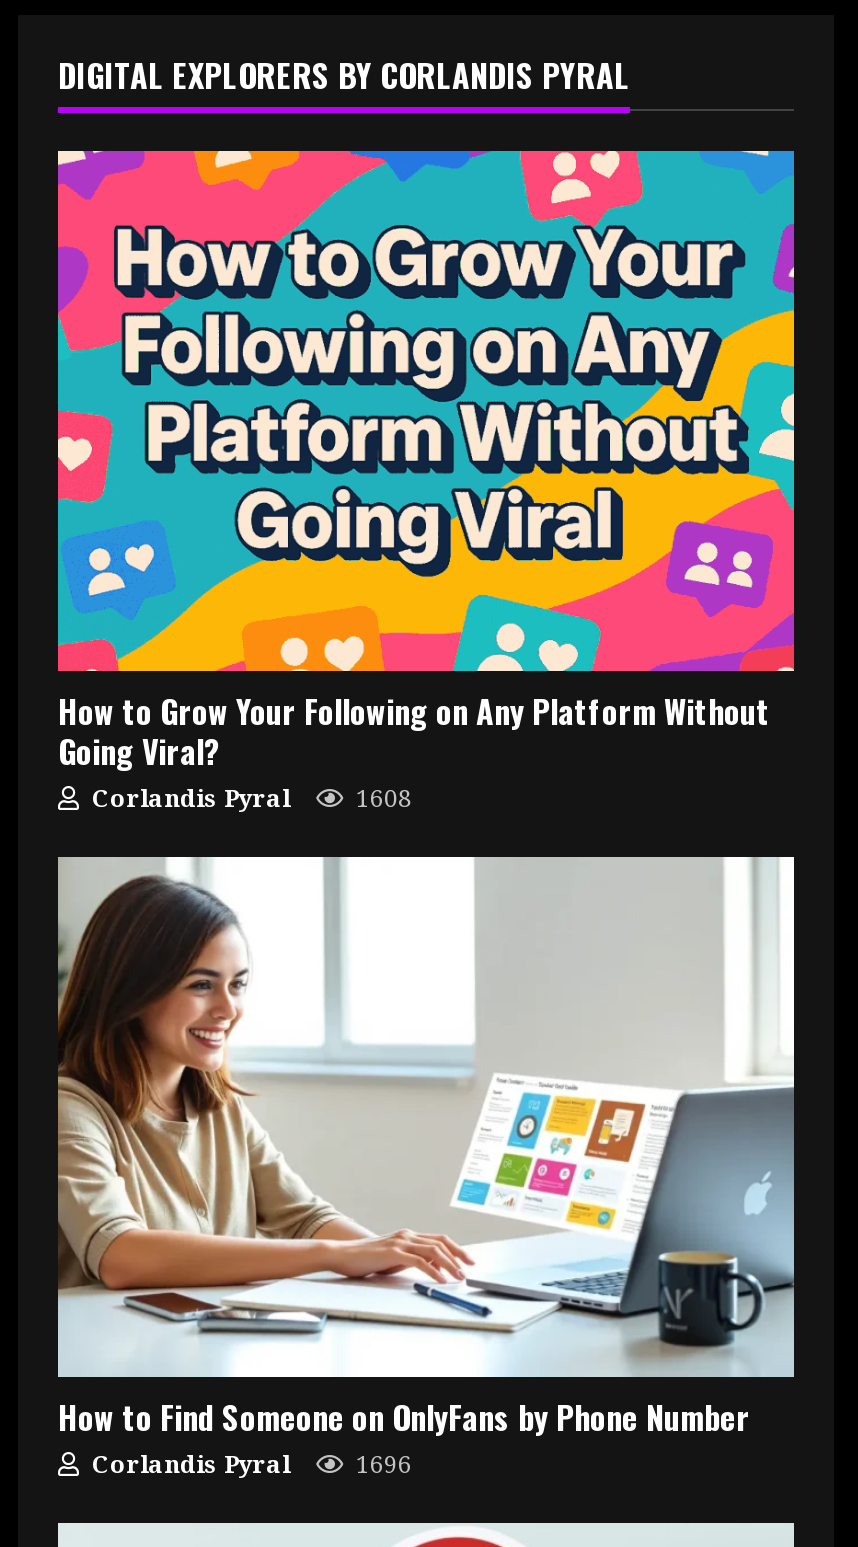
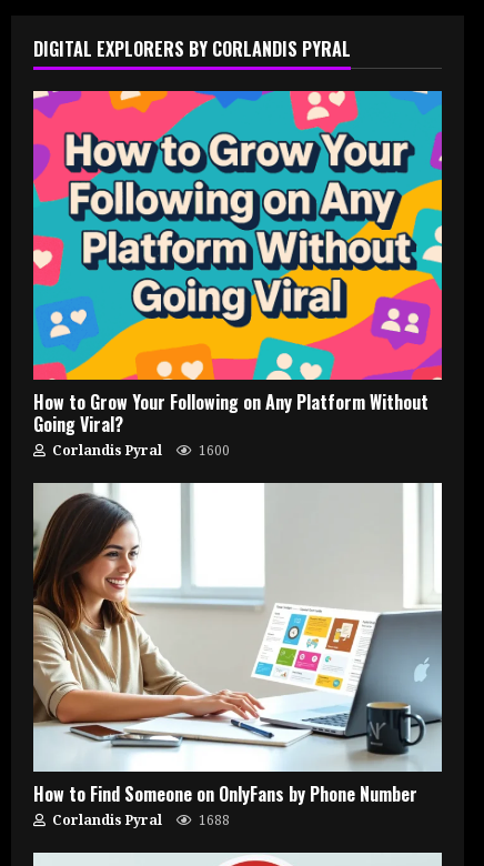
- Corlandis Pyral 1608
+ Corlandis Pyral 1600

- Corlandis Pyral 1696
+ Corlandis Pyral 1688
